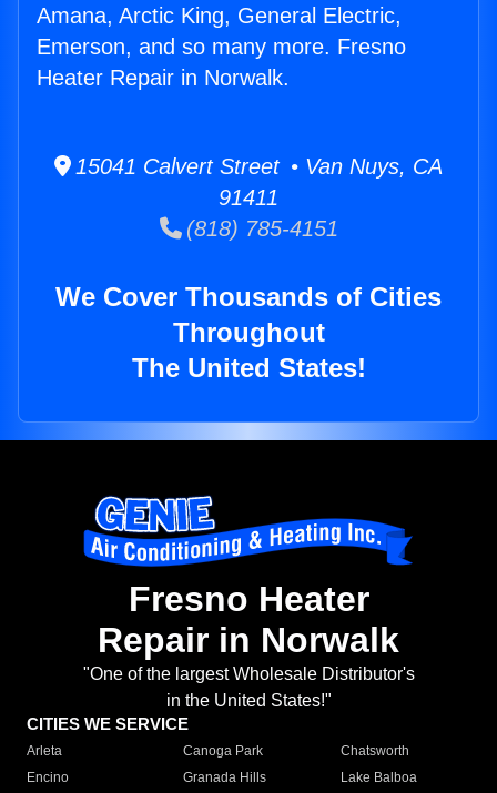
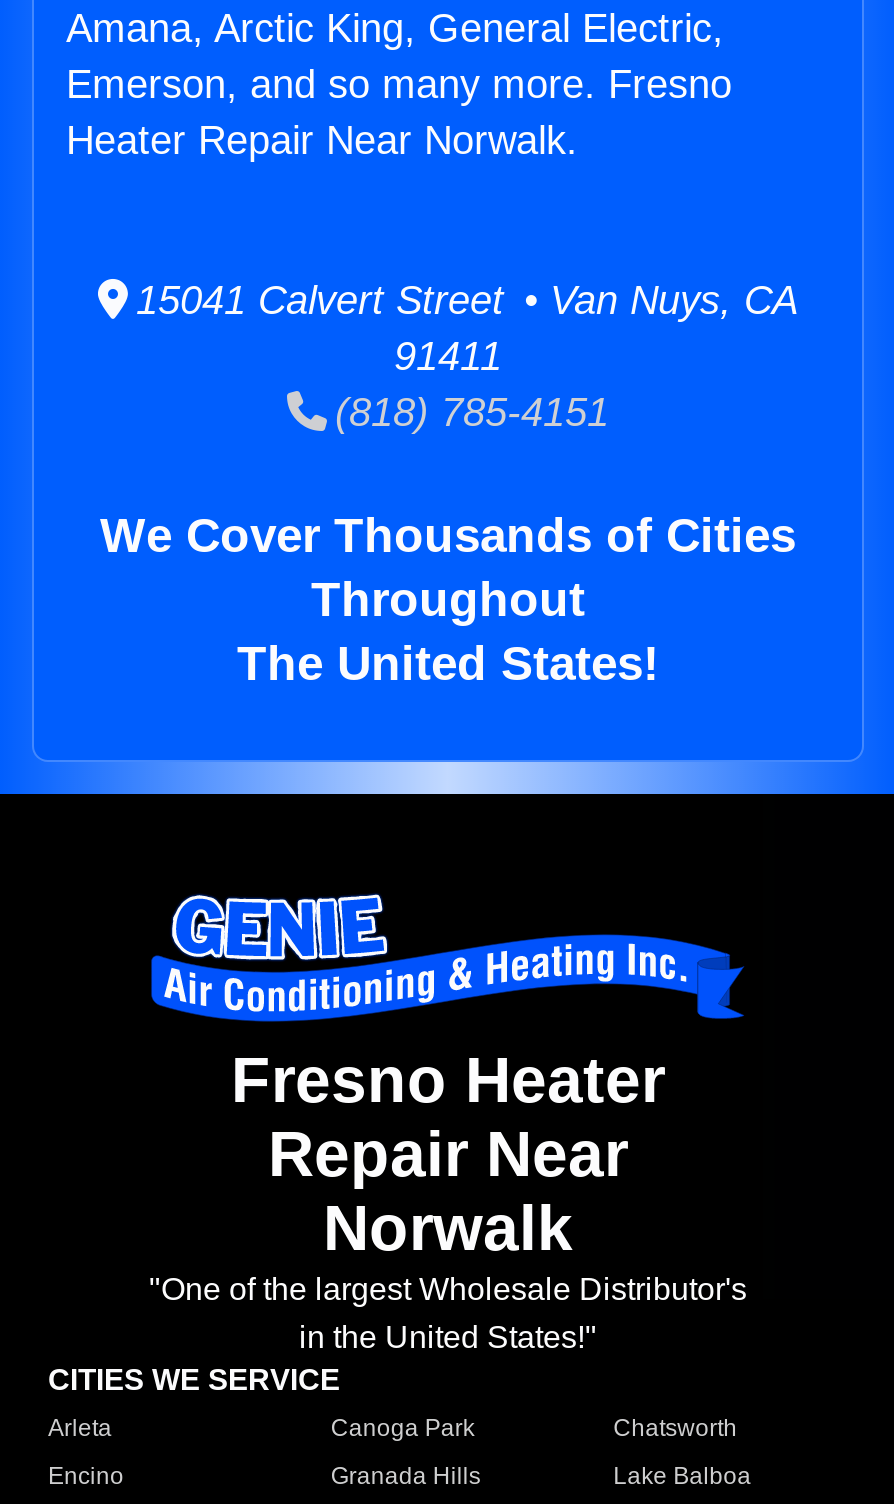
- Heater Repair in Norwalk.
+ Heater Repair Near Norwalk.

- Repair in Norwalk
+ Repair Near
+ Norwalk
